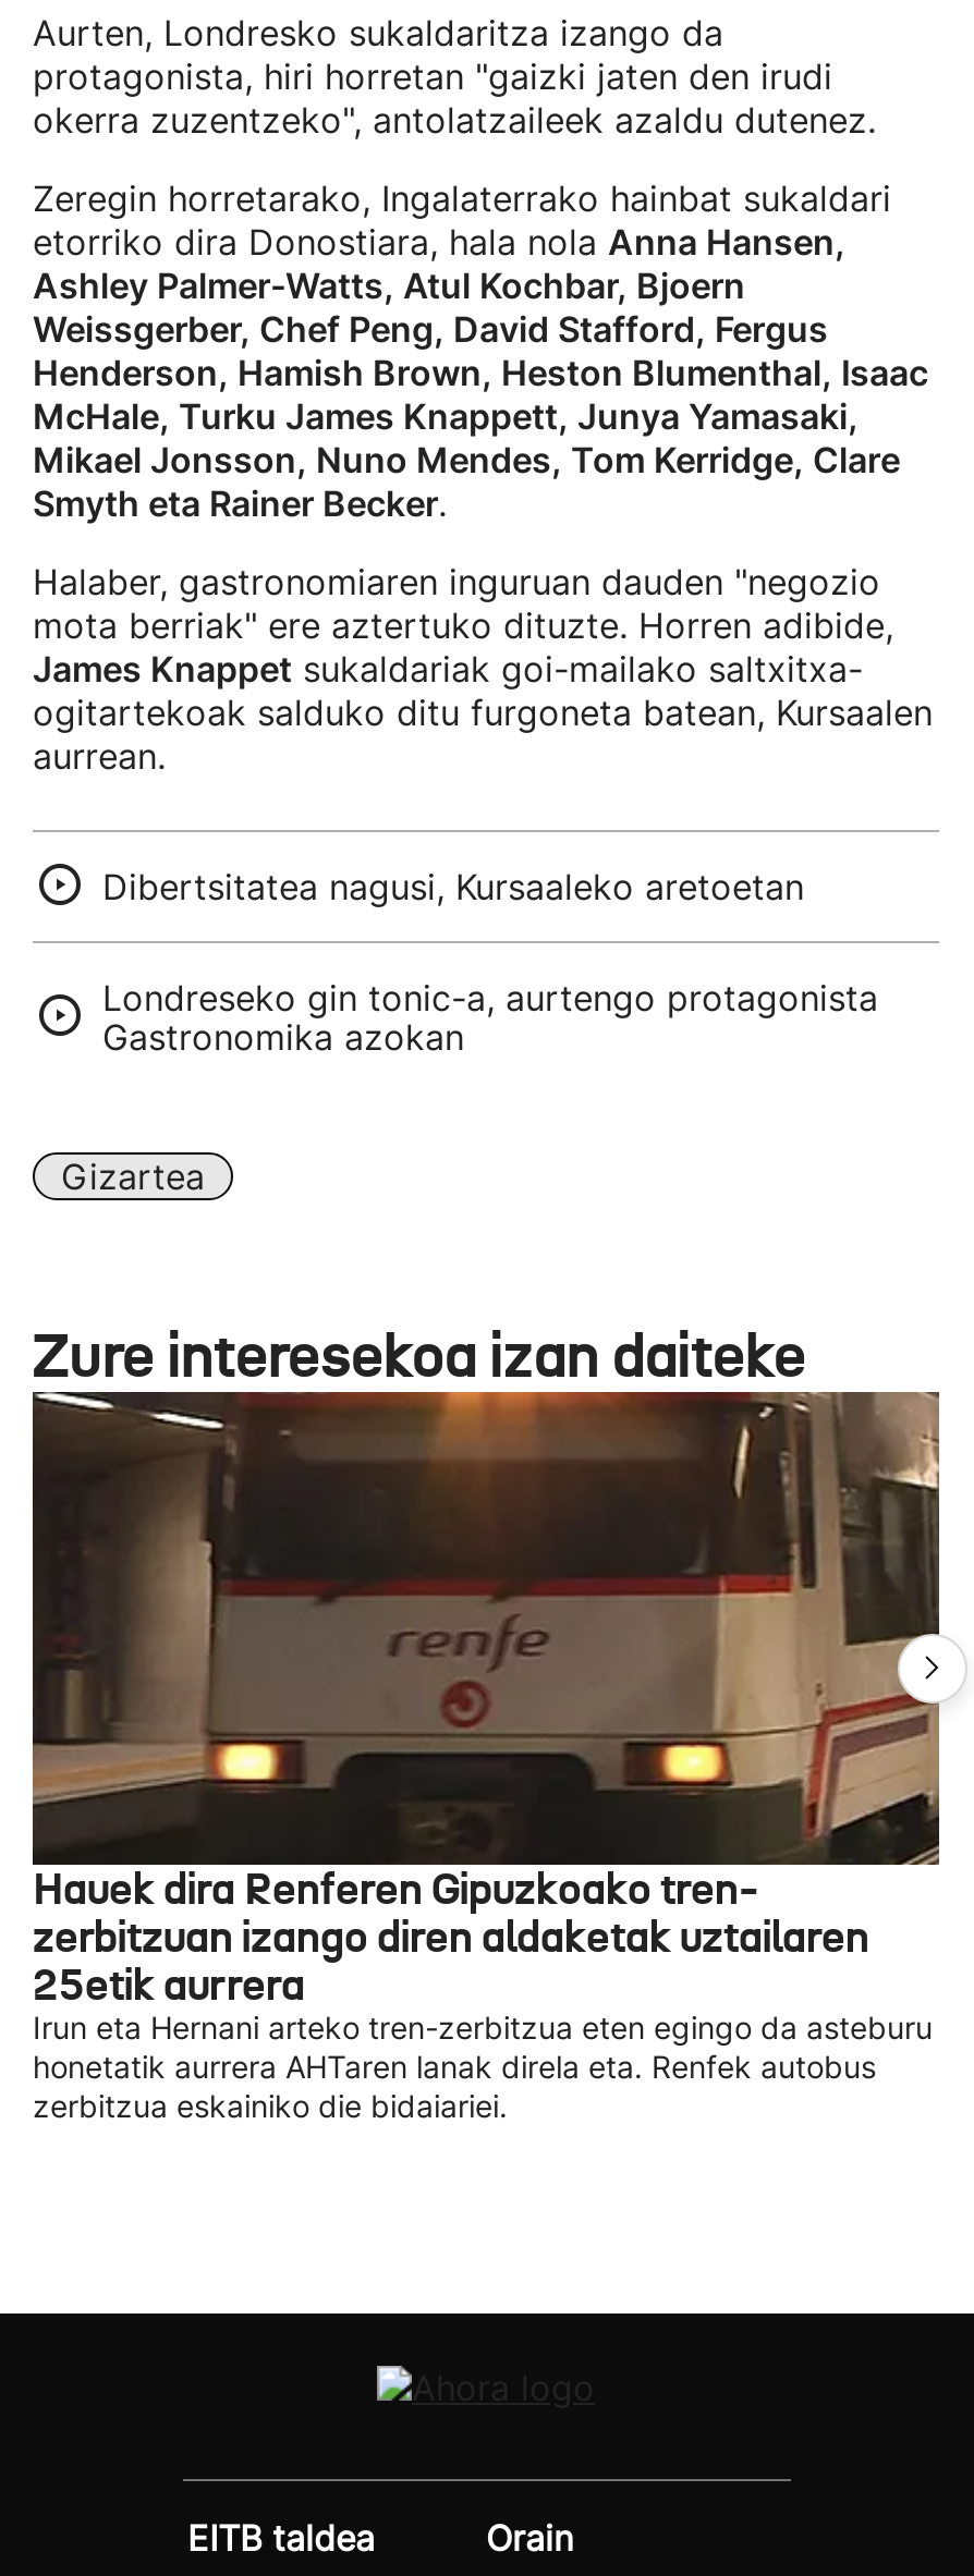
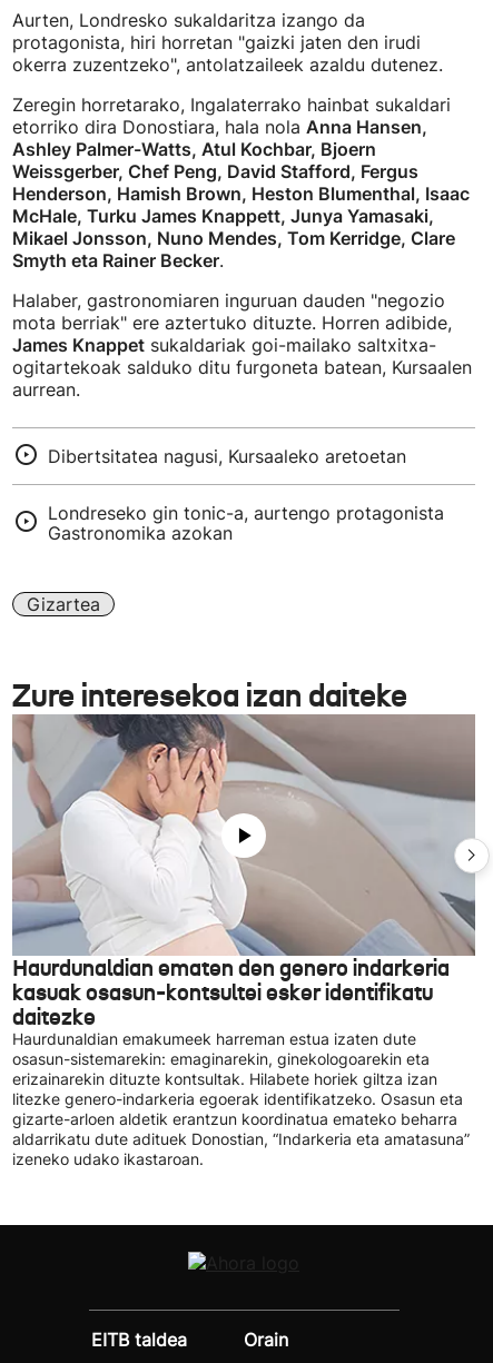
- [image]
- Hauek dira Renferen Gipuzkoako tren-
- zerbitzuan izango diren aldaketak uztailaren
- 25etik aurrera
- Irun eta Hernani arteko tren-zerbitzua eten egingo da asteburu
- honetatik aurrera AHTaren lanak direla eta. Renfek autobus
- zerbitzua eskainiko die bidaiariei.
+ [image]
+ Haurdunaldian ematen den genero indarkeria
+ kasuak osasun-kontsultei esker identifikatu
+ daitezke
+ Haurdunaldian emakumeek harreman estua izaten dute
+ osasun-sistemarekin: emaginarekin, ginekologoarekin eta
+ erizainarekin dituzte kontsultak. Hilabete horiek giltza izan
+ litezke genero-indarkeria egoerak identifikatzeko. Osasun eta
+ gizarte-arloen aldetik erantzun koordinatua emateko beharra
+ aldarrikatu dute adituek Donostian, “Indarkeria eta amatasuna”
+ izeneko udako ikastaroan.
